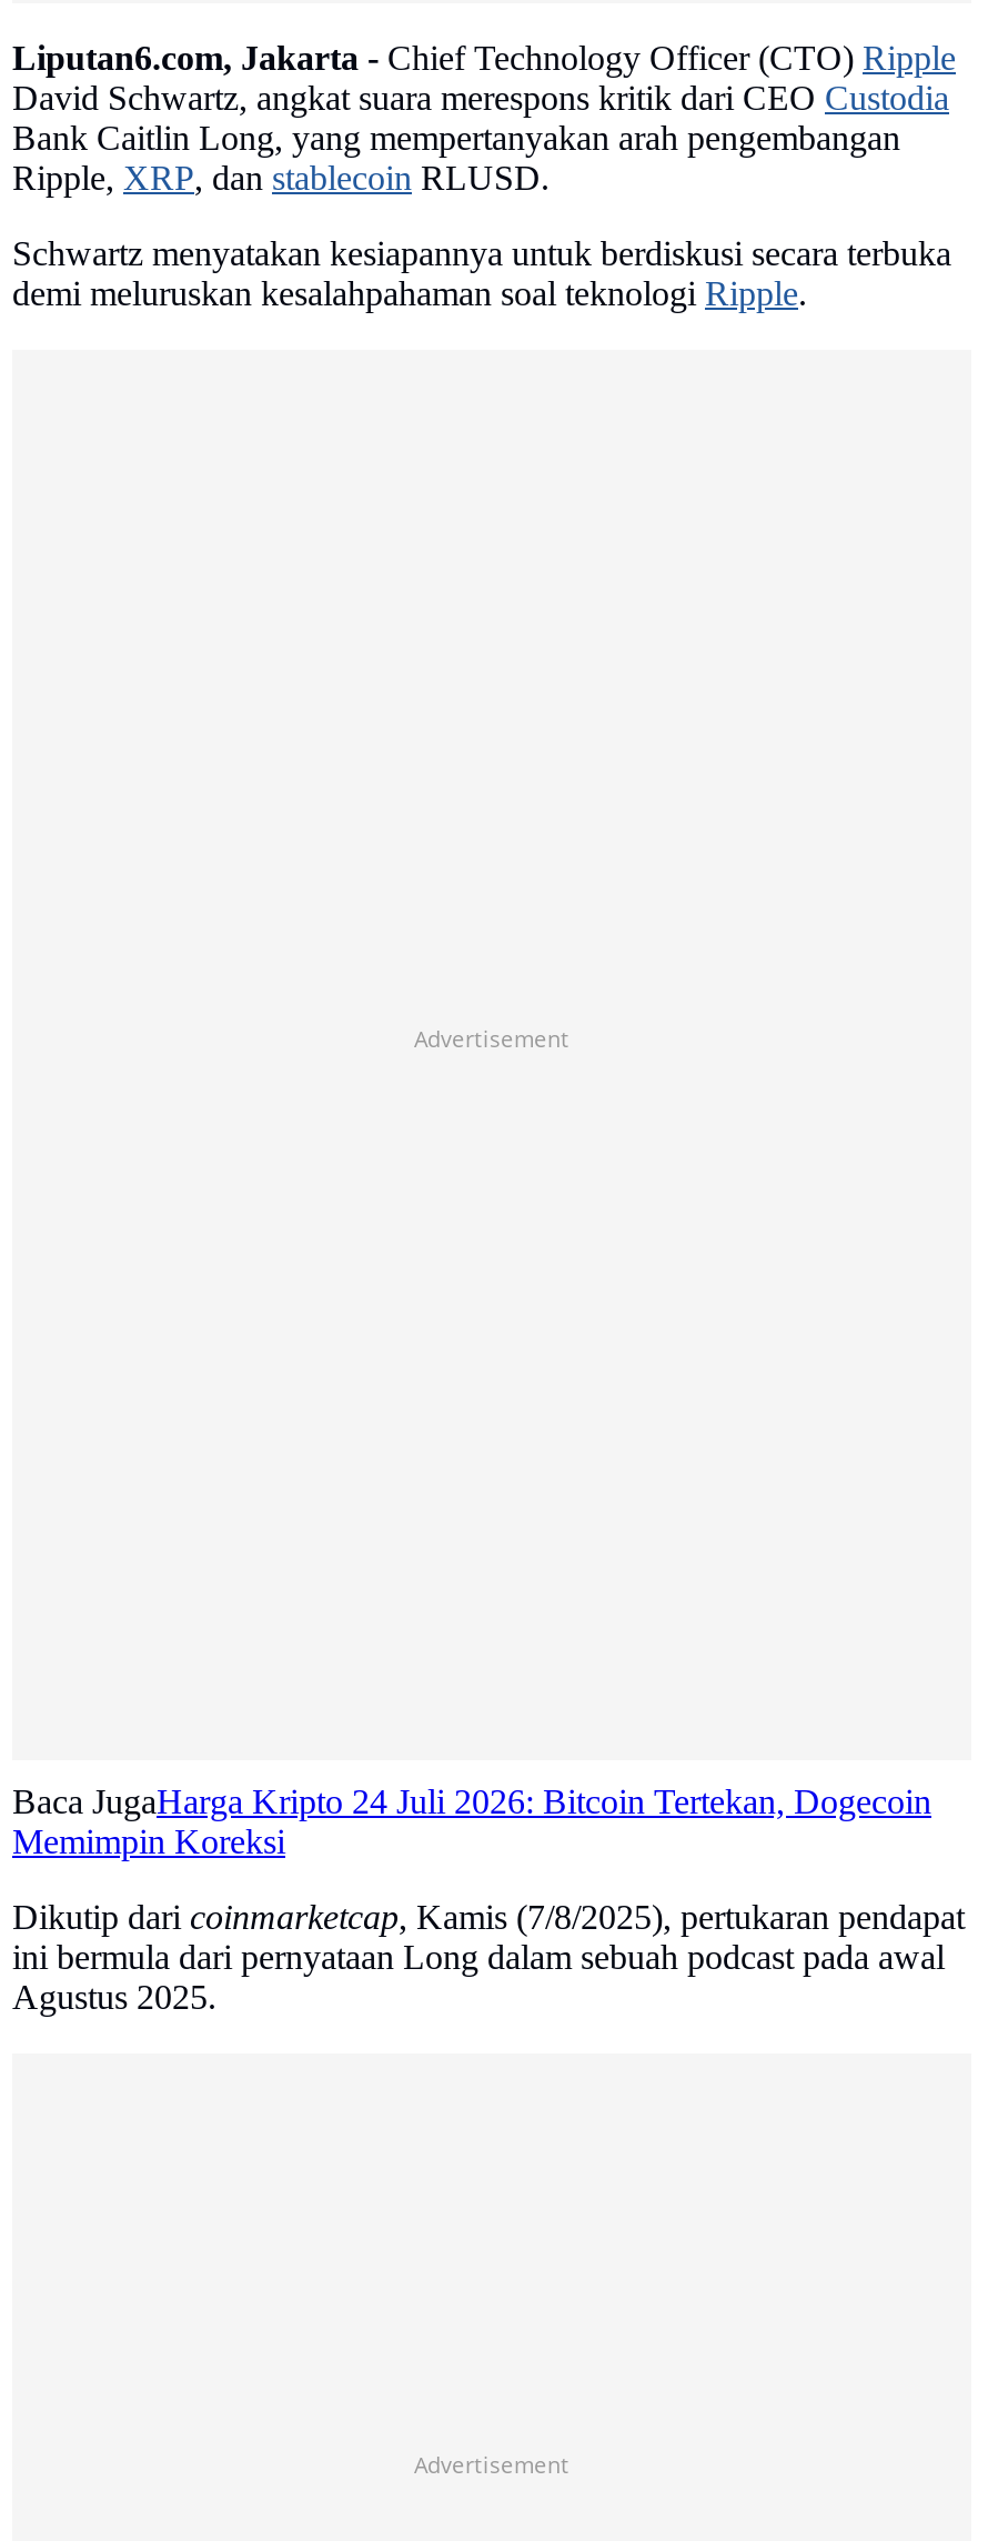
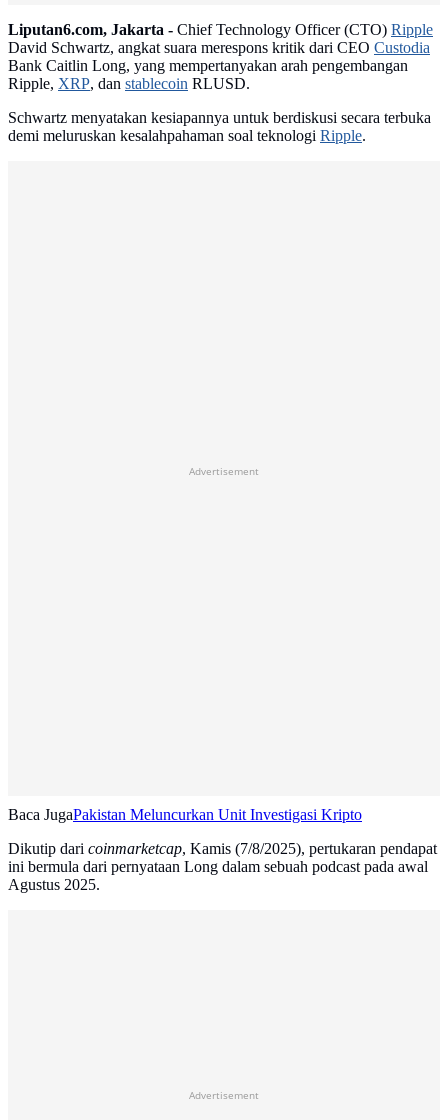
- Baca JugaHarga Kripto 24 Juli 2026: Bitcoin Tertekan, Dogecoin
- Memimpin Koreksi
+ Baca JugaPakistan Meluncurkan Unit Investigasi Kripto
